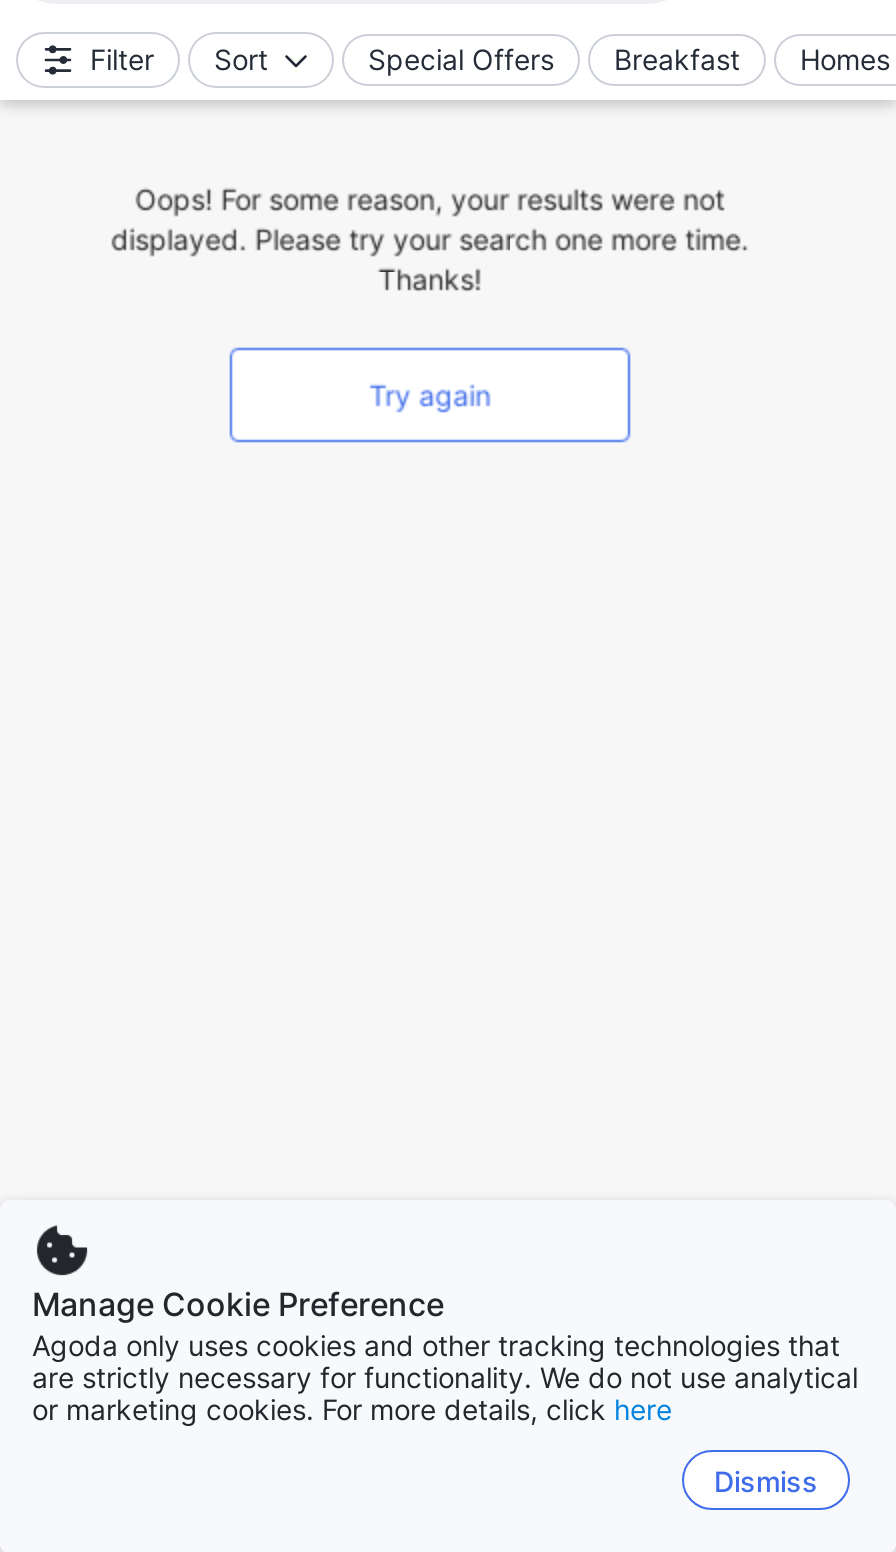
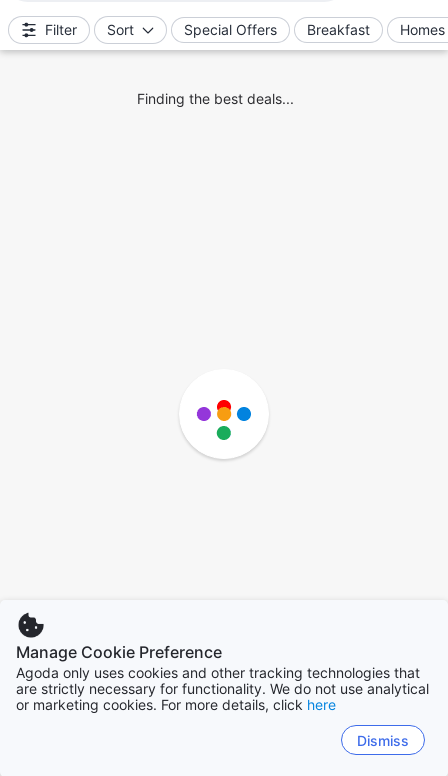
+ [image]

- Oops! For some reason, your results were not
- displayed. Please try your search one more time.
- Thanks!
- Try again
+ Finding the best deals...
